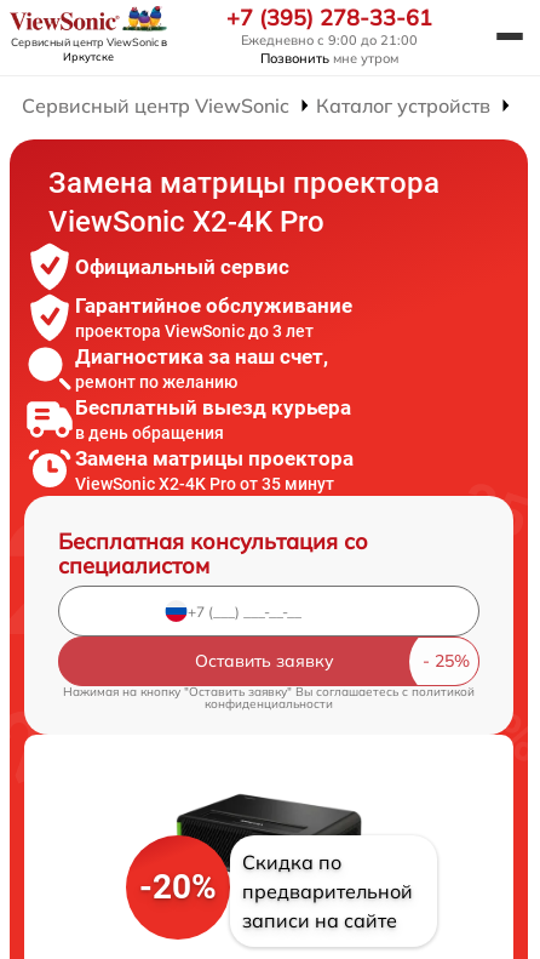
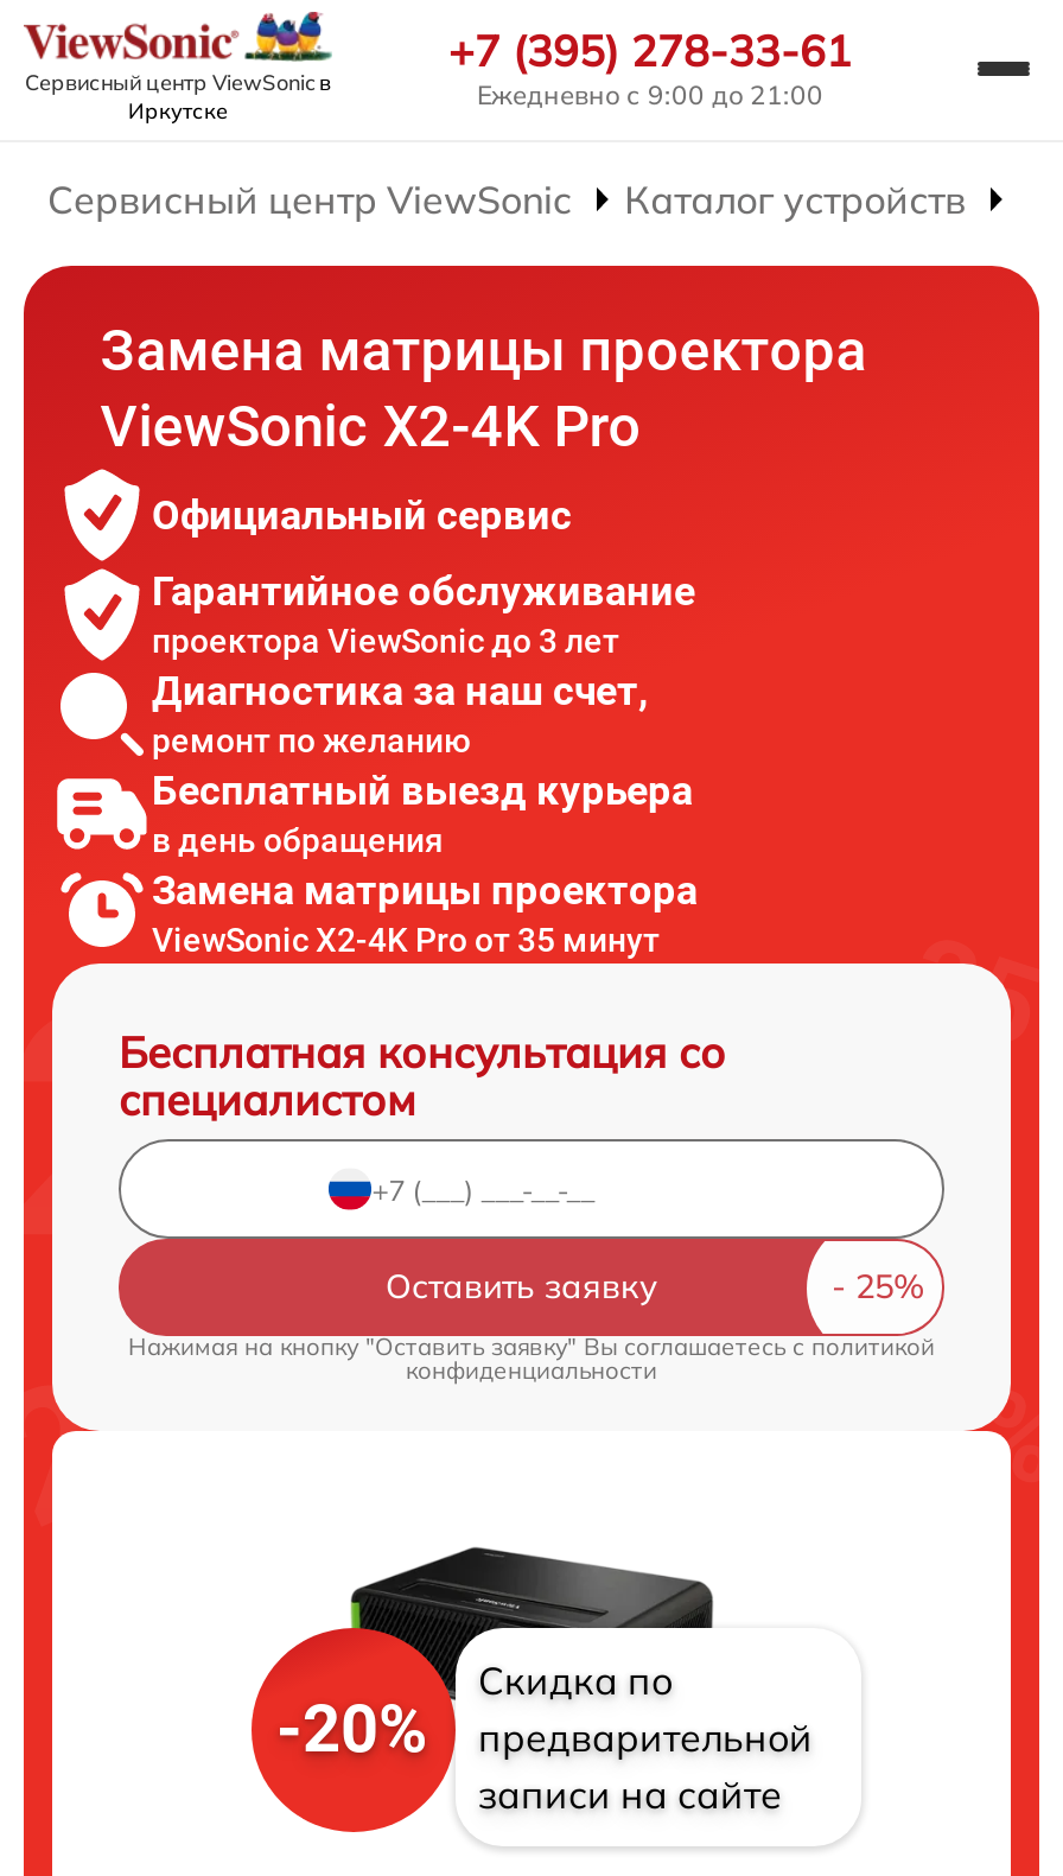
- Позвонить мне утром
